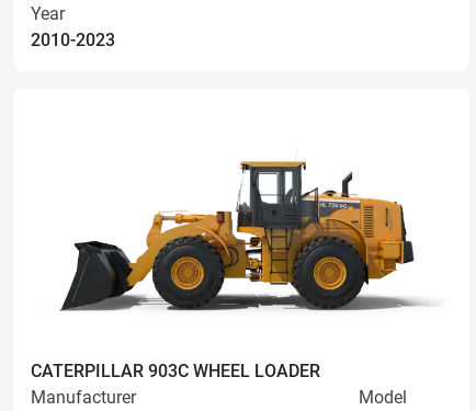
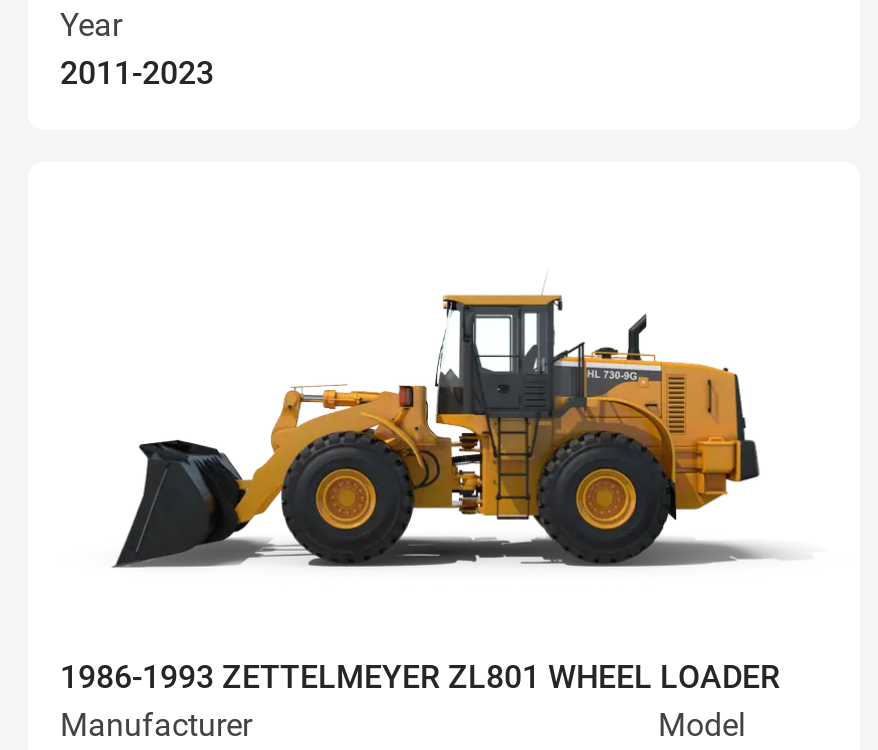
- 2010-2023
+ 2011-2023

- CATERPILLAR 903C WHEEL LOADER
+ 1986-1993 ZETTELMEYER ZL801 WHEEL LOADER
